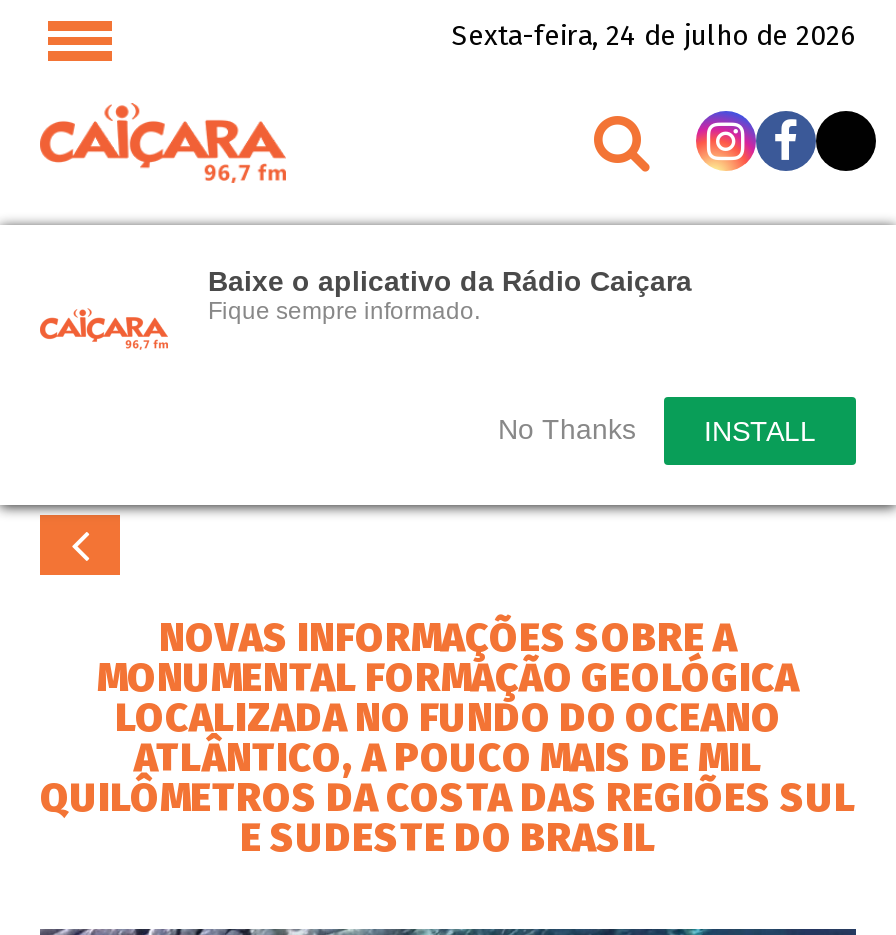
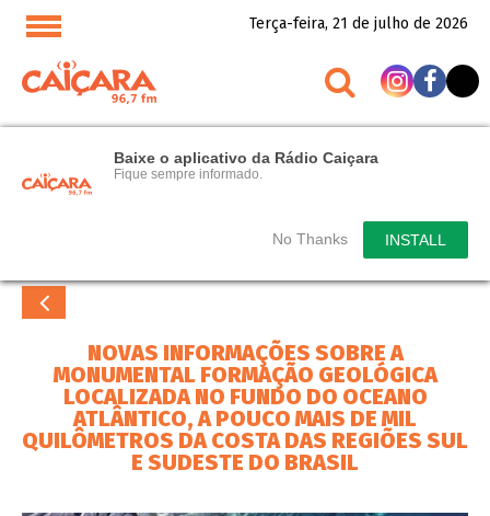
- Sexta-feira, 24 de julho de 2026
+ Terça-feira, 21 de julho de 2026
